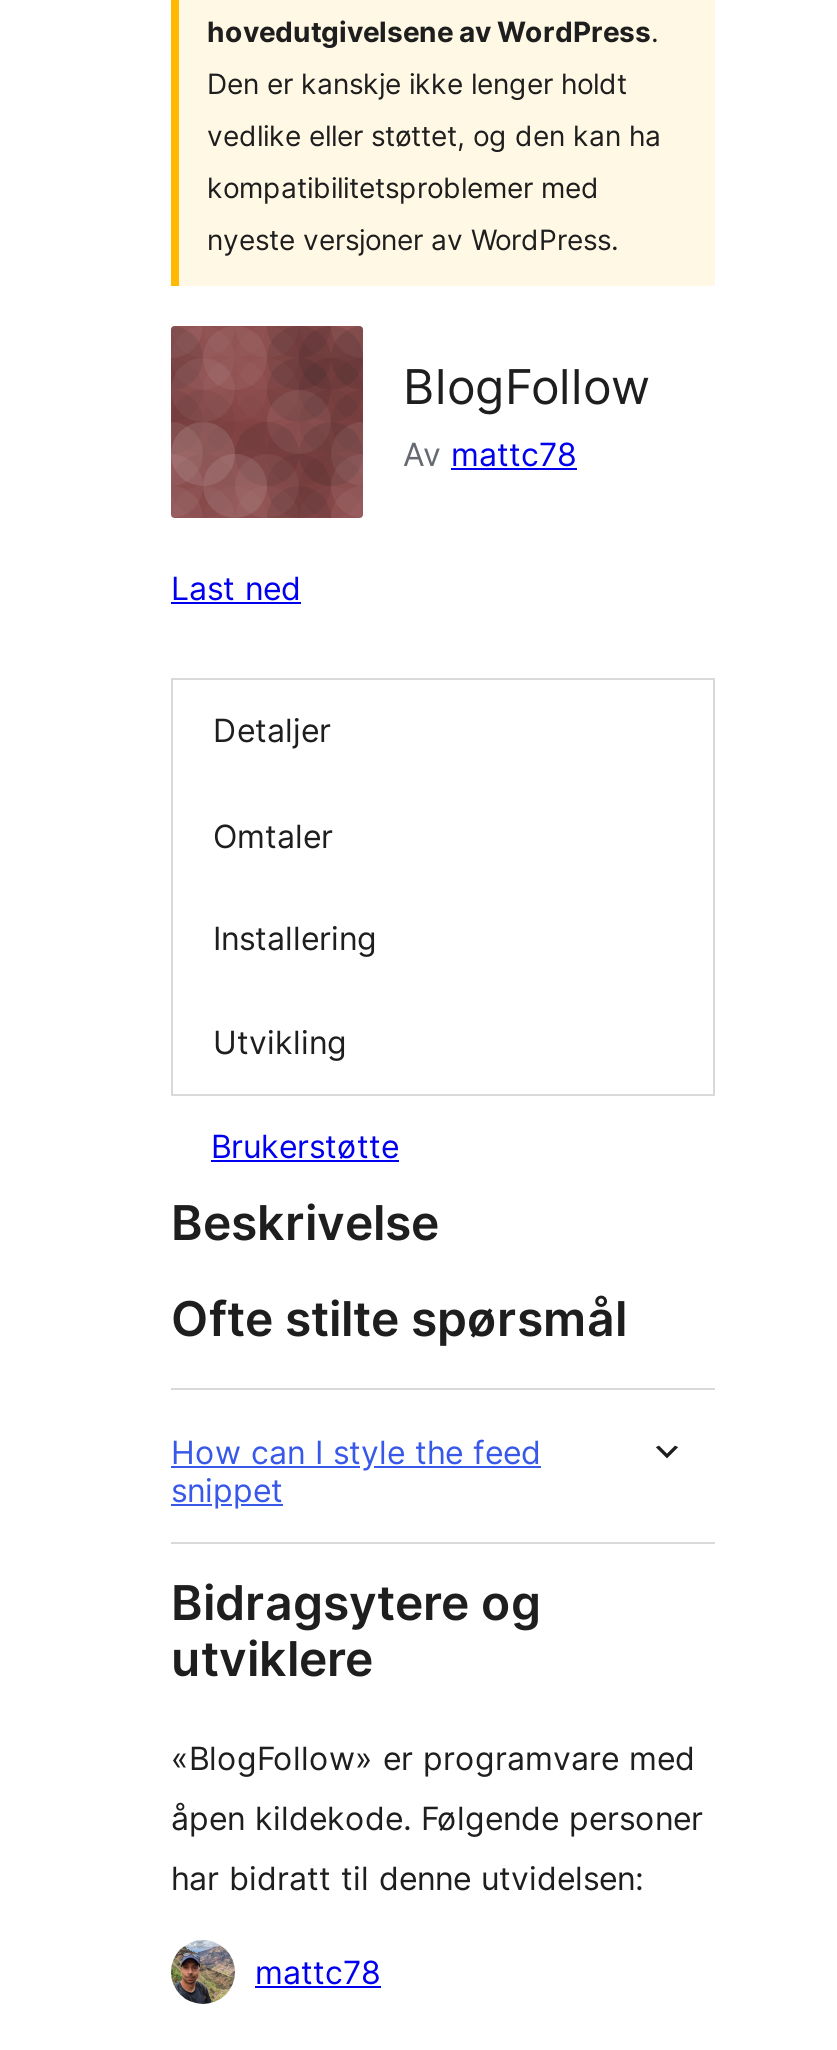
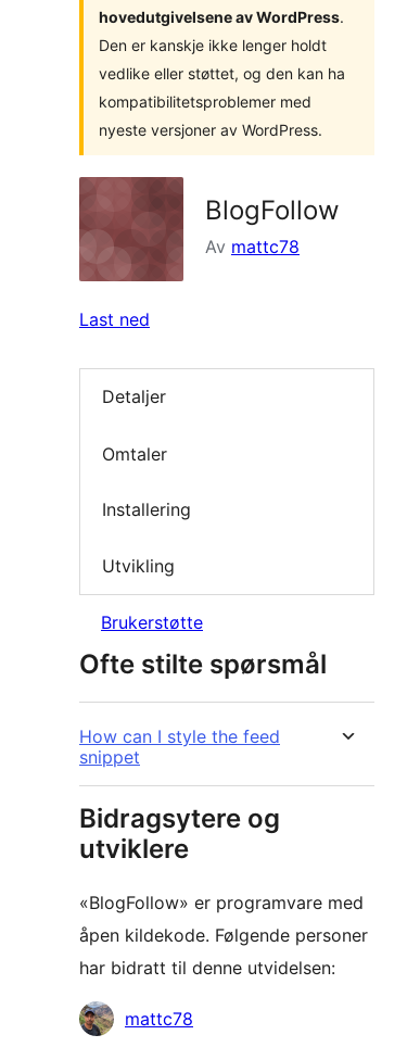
- Beskrivelse
